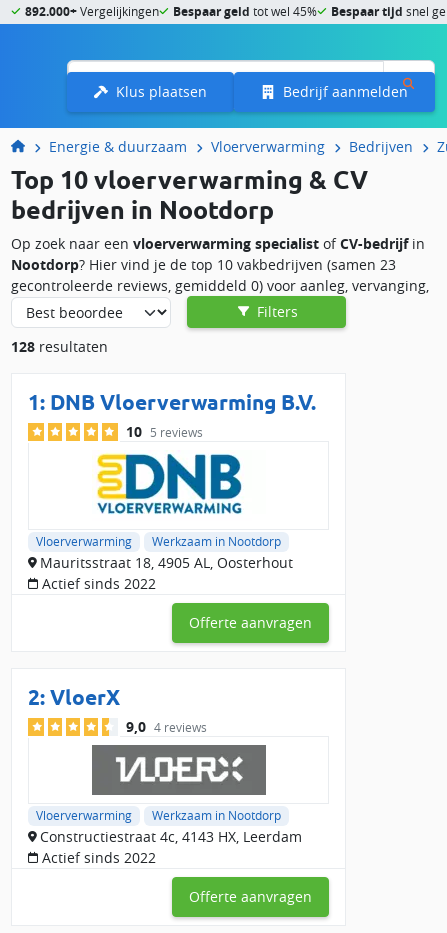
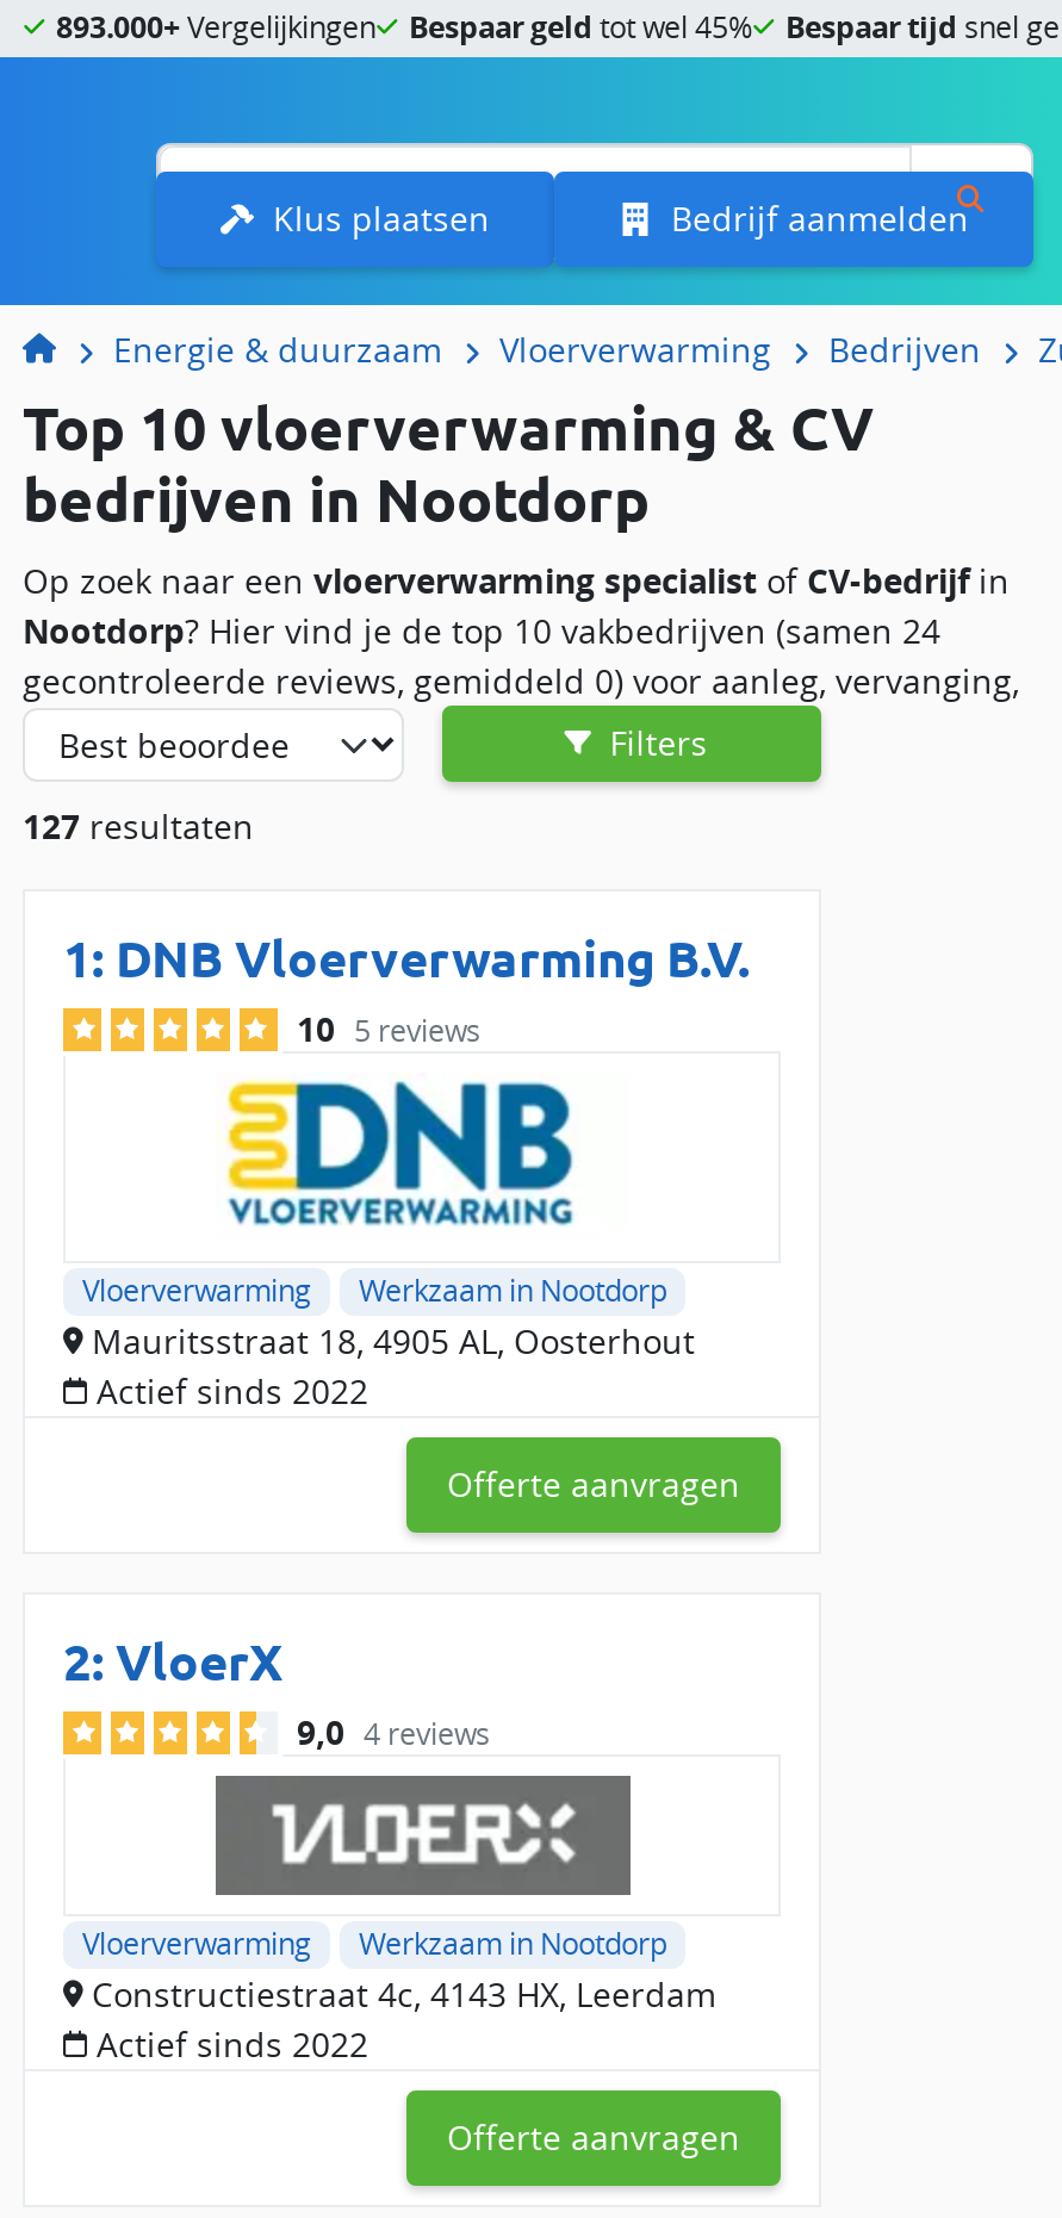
- 892.000+ Vergelijkingen
+ 893.000+ Vergelijkingen

- Nootdorp? Hier vind je de top 10 vakbedrijven (samen 23
+ Nootdorp? Hier vind je de top 10 vakbedrijven (samen 24

- 128 resultaten
+ 127 resultaten
